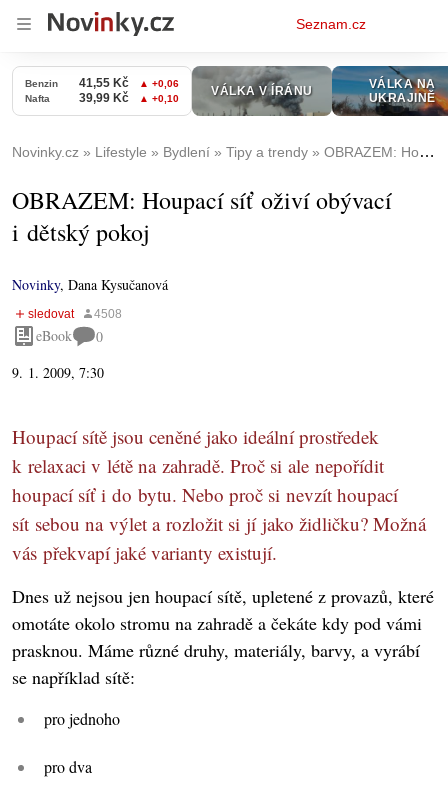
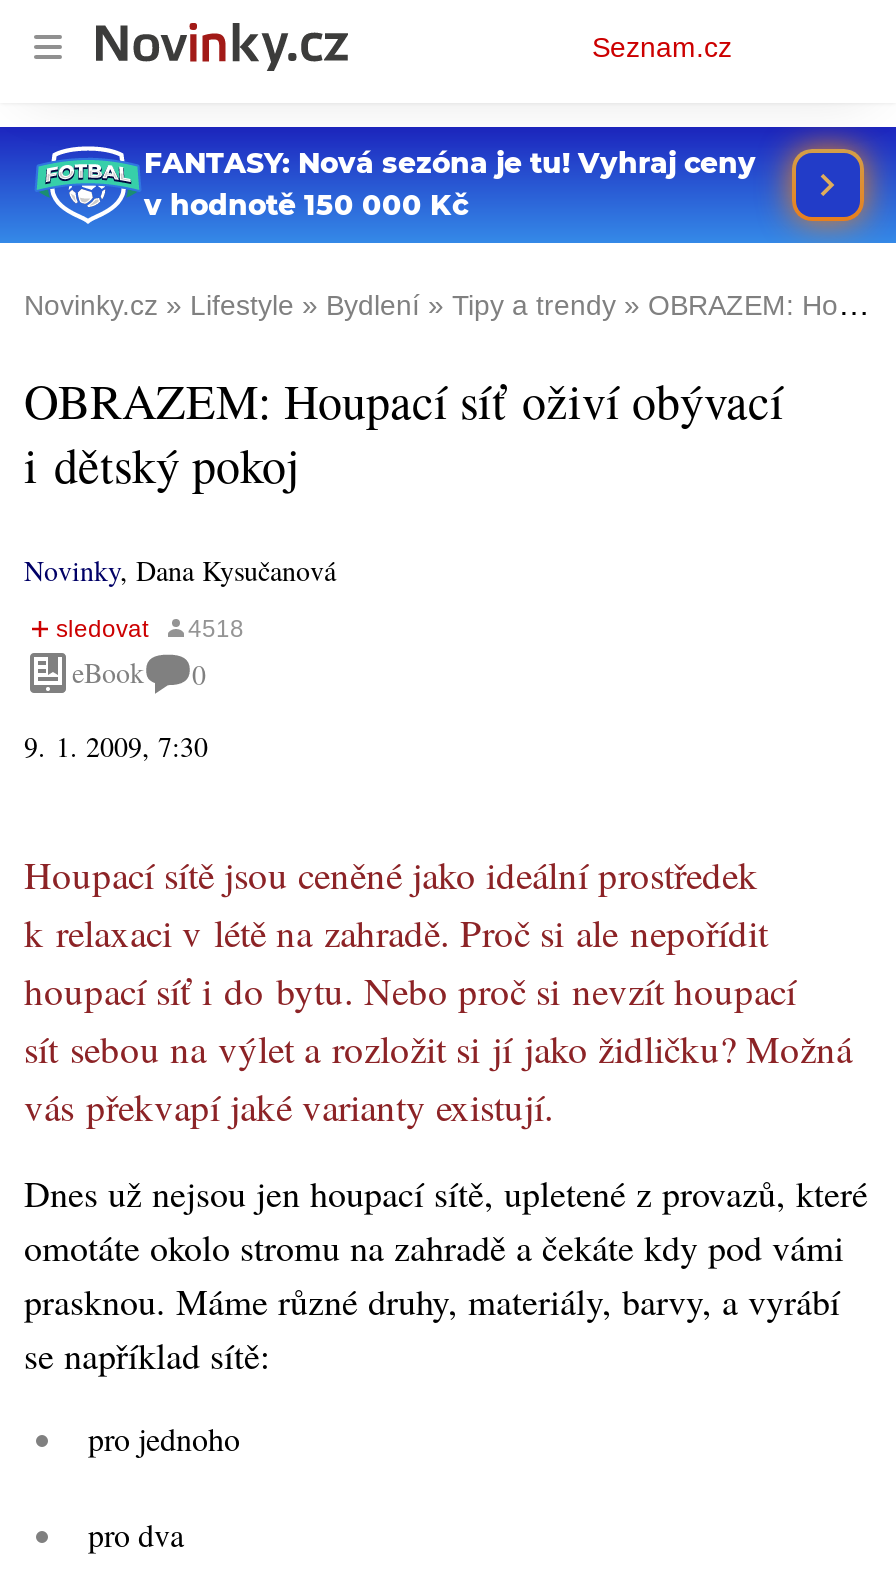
- [image]
+ [image]
